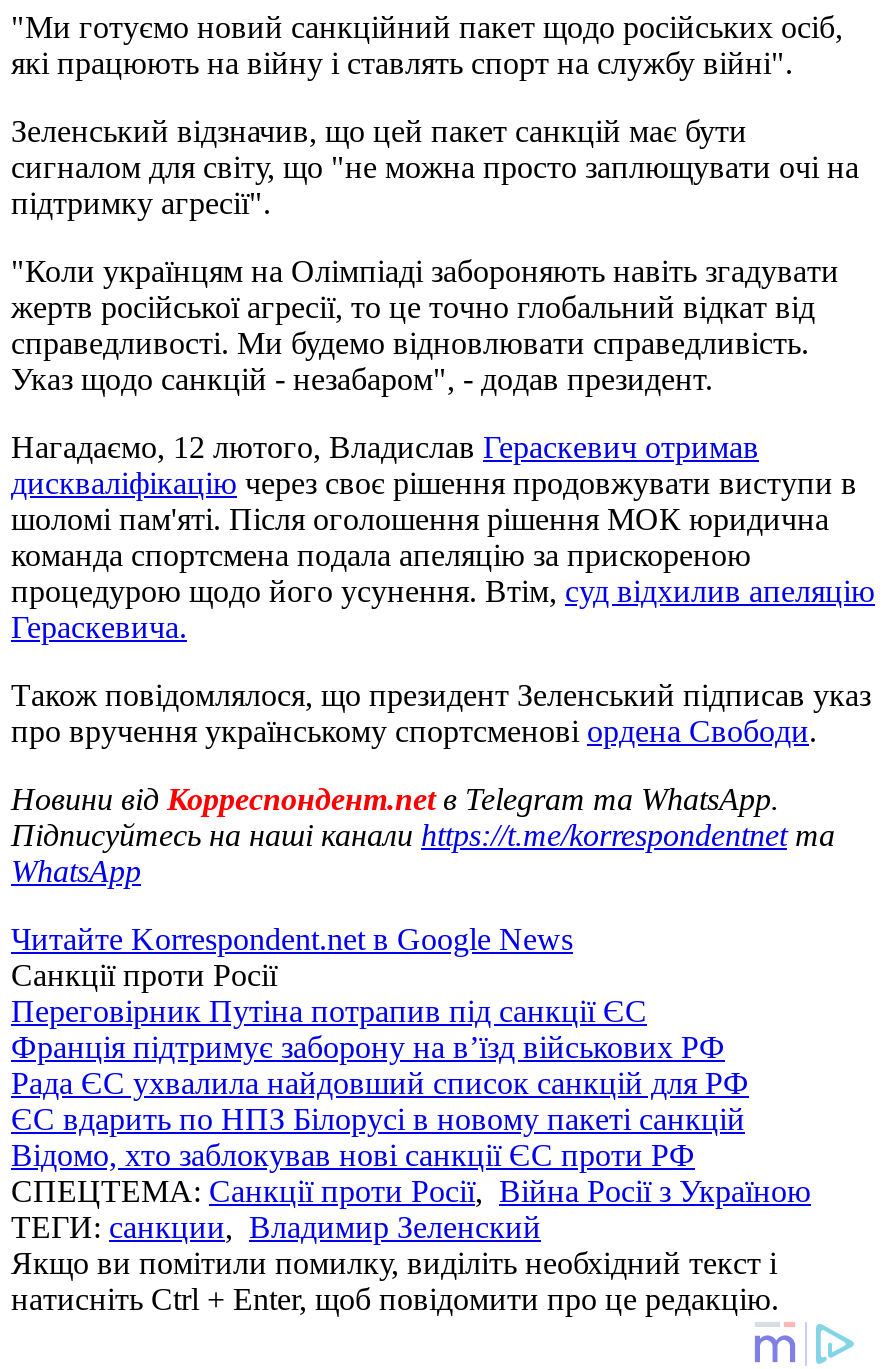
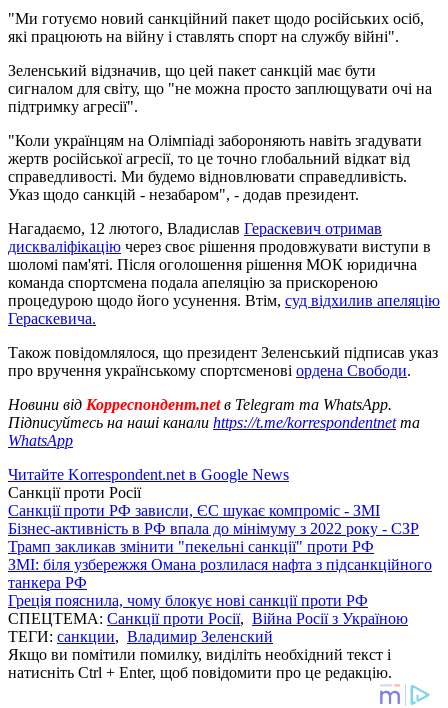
- Переговірник Путіна потрапив під санкції ЄС
- Франція підтримує заборону на в’їзд військових РФ
- Рада ЄС ухвалила найдовший список санкцій для РФ
- ЄС вдарить по НПЗ Білорусі в новому пакеті санкцій
- Відомо, хто заблокував нові санкції ЄС проти РФ
+ Санкції проти РФ зависли, ЄС шукає компроміс - ЗМІ
+ Бізнес-активність в РФ впала до мінімуму з 2022 року - СЗР
+ Трамп закликав змінити "пекельні санкції" проти РФ
+ ЗМІ: біля узбережжя Омана розлилася нафта з підсанкційного
+ танкера РФ
+ Греція пояснила, чому блокує нові санкції проти РФ
